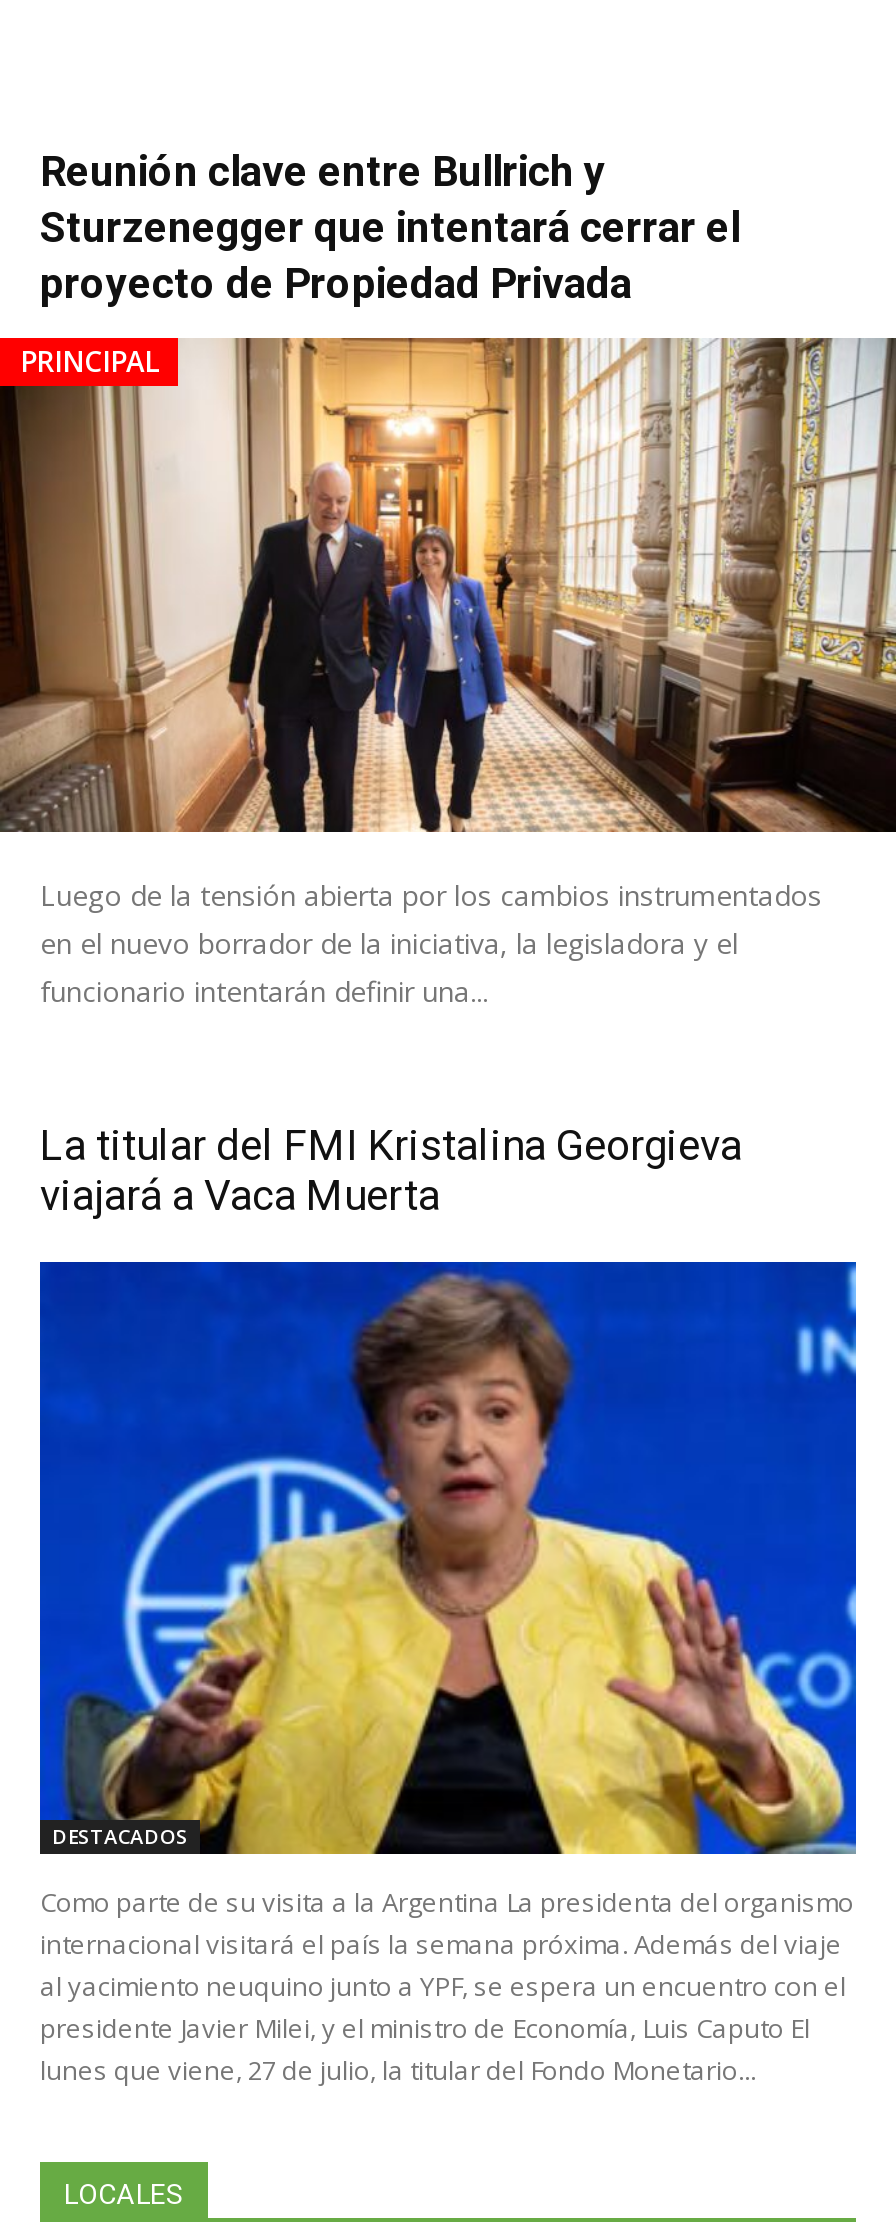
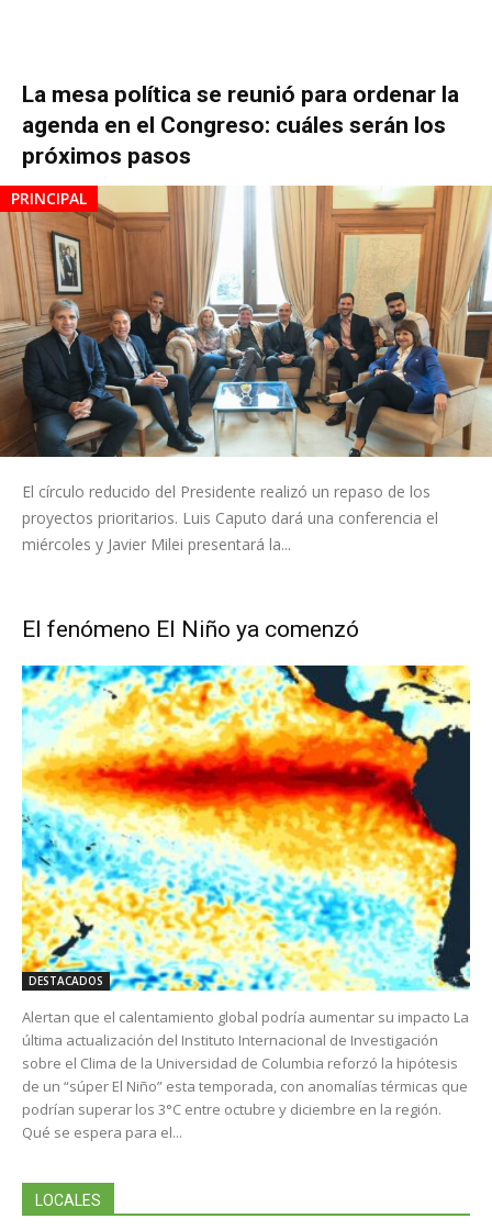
- Reunión clave entre Bullrich y
- Sturzenegger que intentará cerrar el
- proyecto de Propiedad Privada
+ La mesa política se reunió para ordenar la
+ agenda en el Congreso: cuáles serán los
+ próximos pasos

- [image]
- Luego de la tensión abierta por los cambios instrumentados
- en el nuevo borrador de la iniciativa, la legisladora y el
- funcionario intentarán definir una...
+ [image]
+ El círculo reducido del Presidente realizó un repaso de los
+ proyectos prioritarios. Luis Caputo dará una conferencia el
+ miércoles y Javier Milei presentará la...

- La titular del FMI Kristalina Georgieva
- viajará a Vaca Muerta
+ El fenómeno El Niño ya comenzó

- [image]
- Como parte de su visita a la Argentina La presidenta del organismo
- internacional visitará el país la semana próxima. Además del viaje
- al yacimiento neuquino junto a YPF, se espera un encuentro con el
- presidente Javier Milei, y el ministro de Economía, Luis Caputo El
- lunes que viene, 27 de julio, la titular del Fondo Monetario...
+ [image]
+ Alertan que el calentamiento global podría aumentar su impacto La
+ última actualización del Instituto Internacional de Investigación
+ sobre el Clima de la Universidad de Columbia reforzó la hipótesis
+ de un “súper El Niño” esta temporada, con anomalías térmicas que
+ podrían superar los 3°C entre octubre y diciembre en la región.
+ Qué se espera para el...

moved up: DESTACADOS
